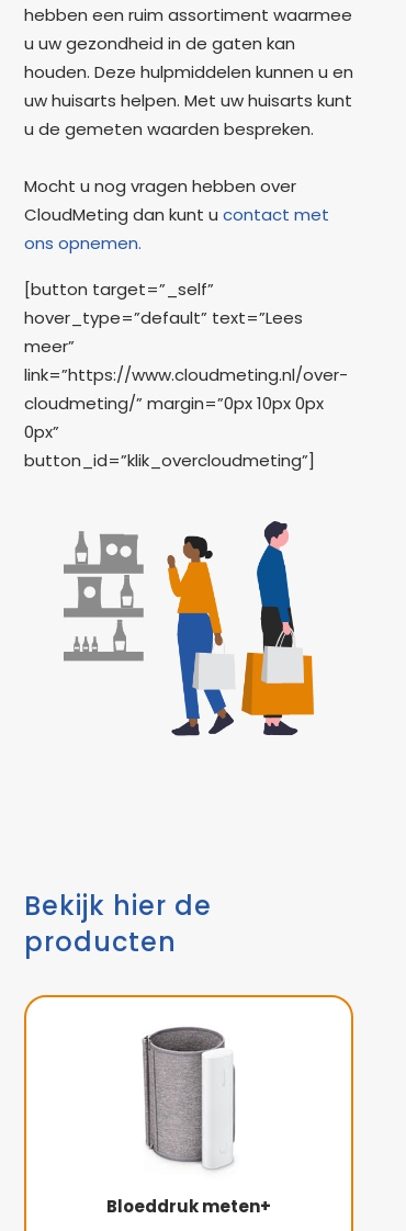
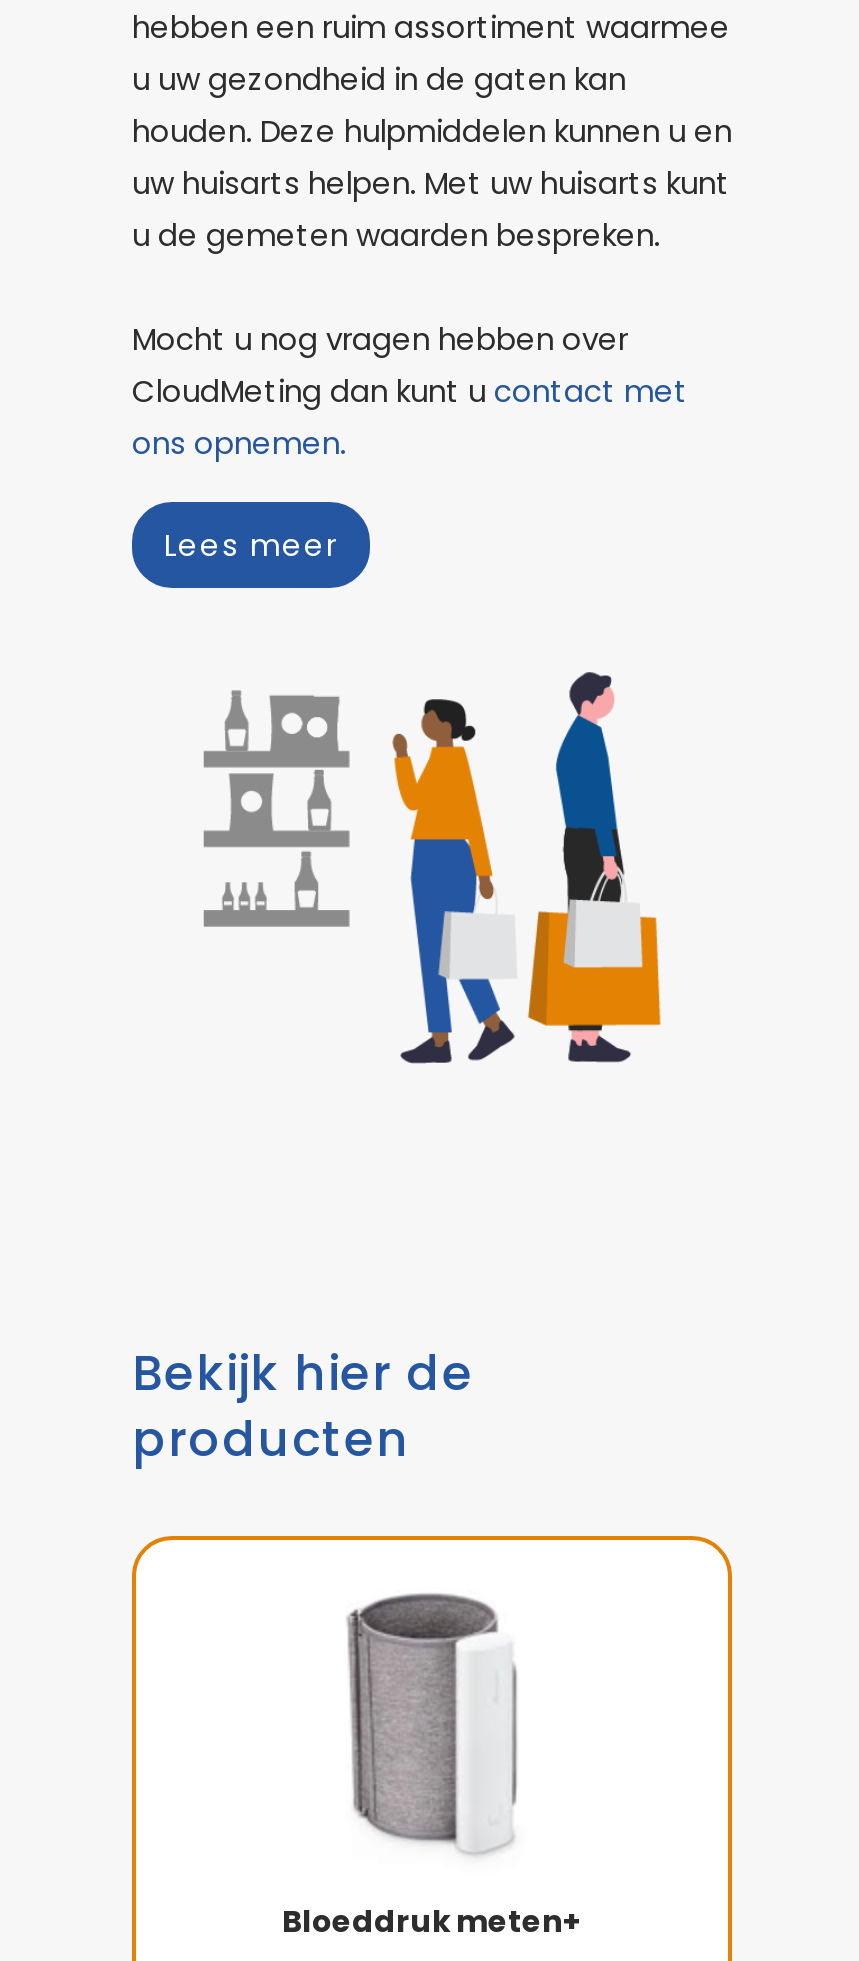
- [button target=”_self”
- hover_type=”default” text=”Lees
- meer”
- link=”https://www.cloudmeting.nl/over-
- cloudmeting/” margin=”0px 10px 0px
- 0px”
- button_id=”klik_overcloudmeting”]
+ Lees meer
